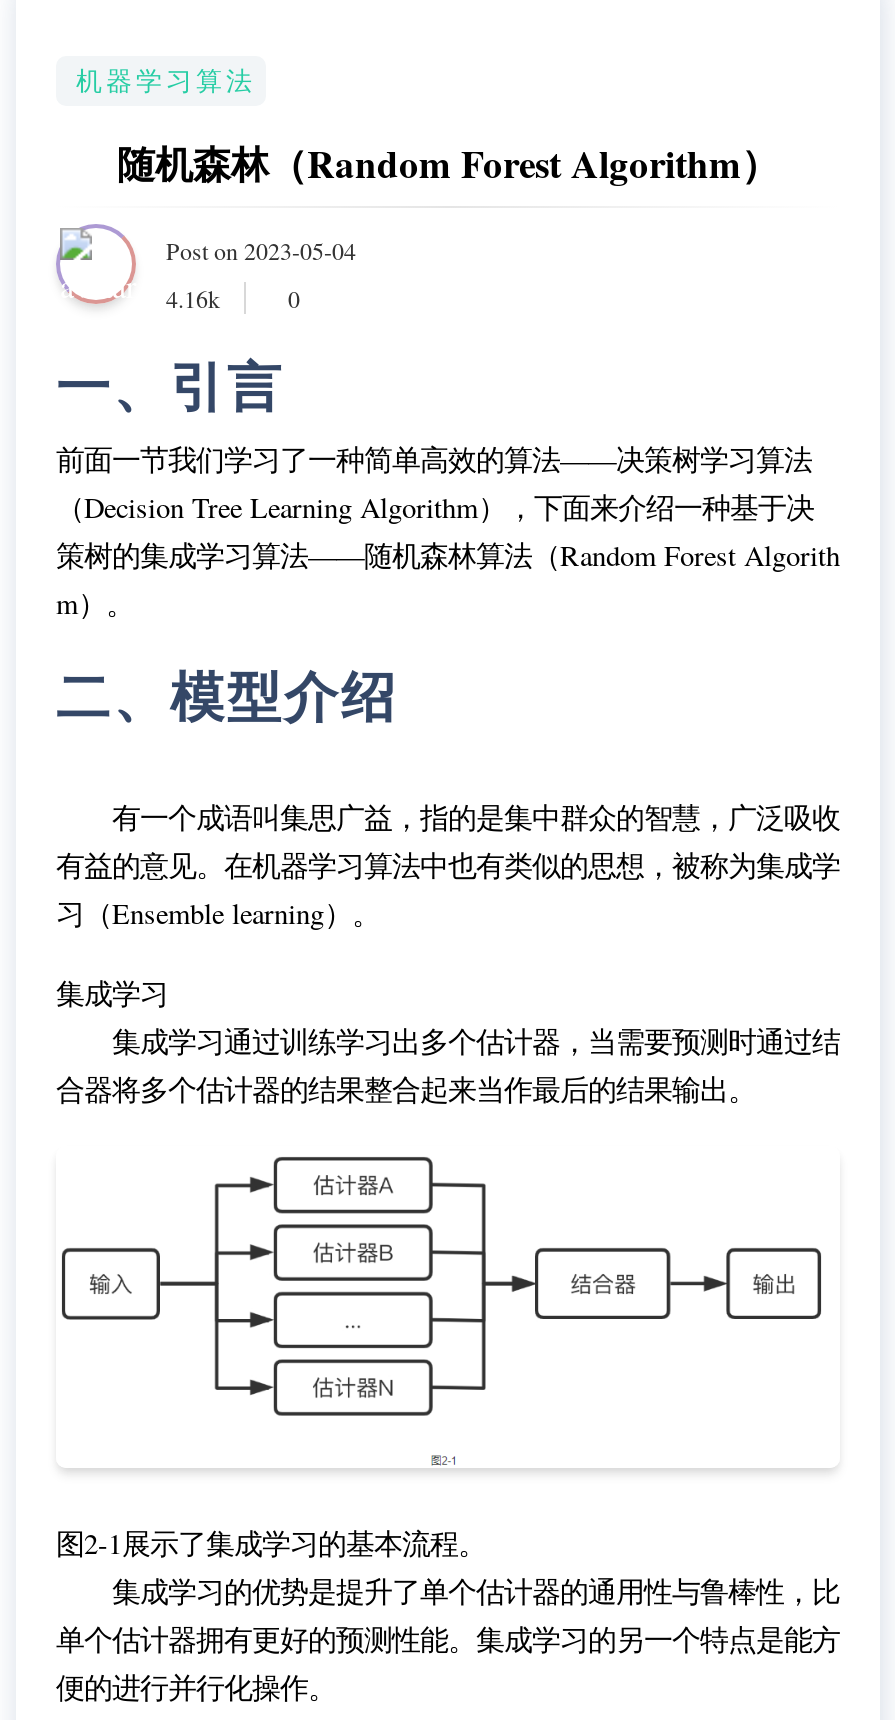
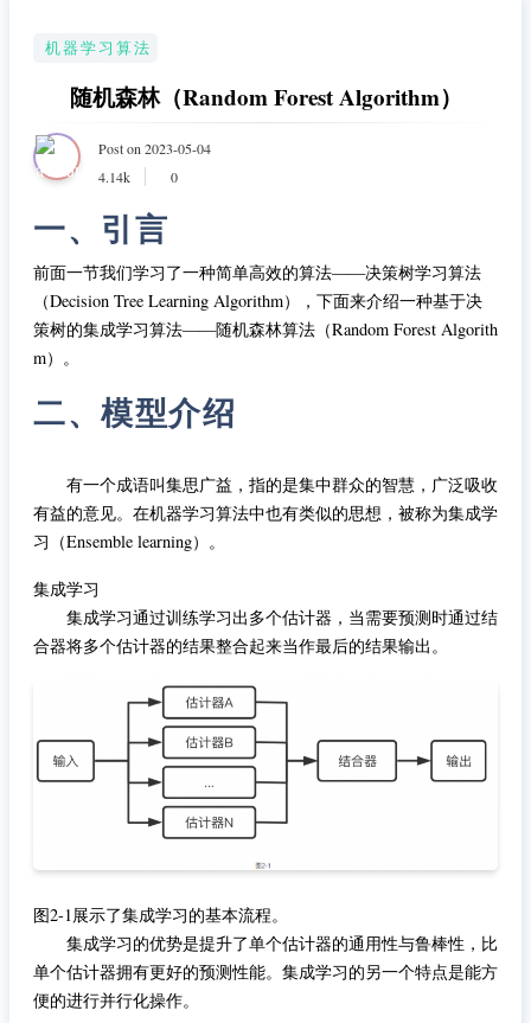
- 4.16k
+ 4.14k
